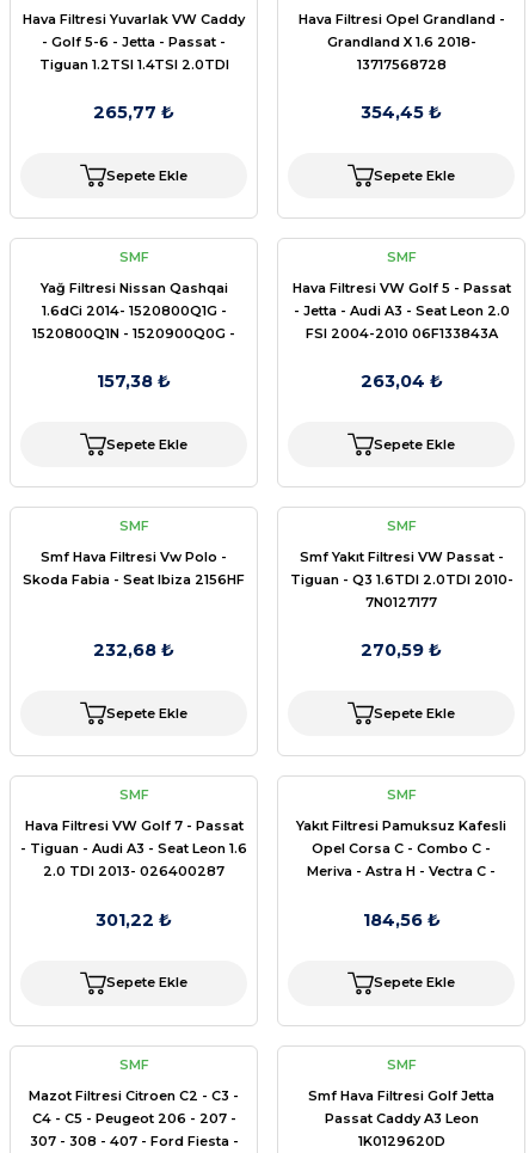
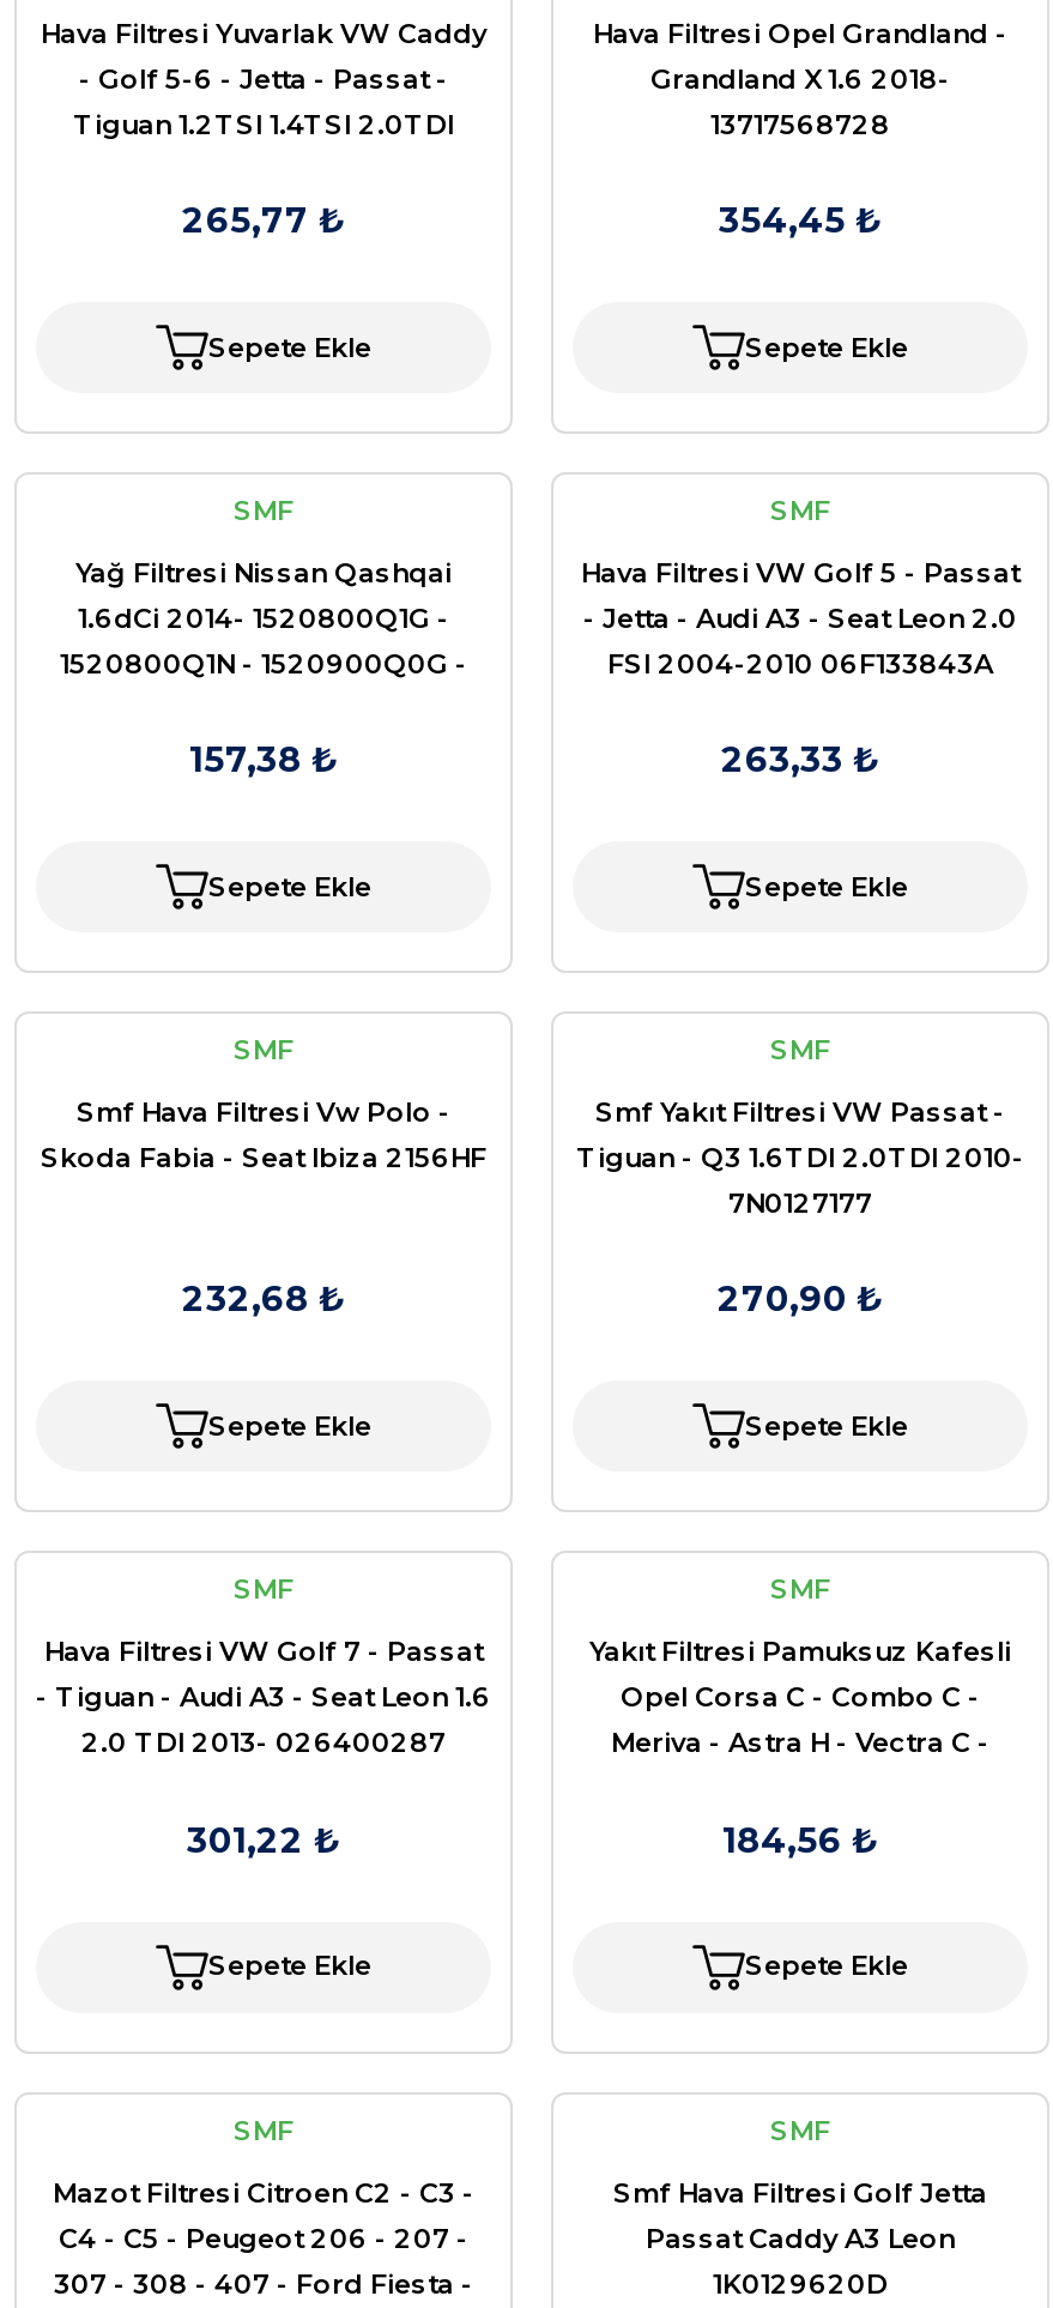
- 263,04 ₺
+ 263,33 ₺

- 270,59 ₺
+ 270,90 ₺
